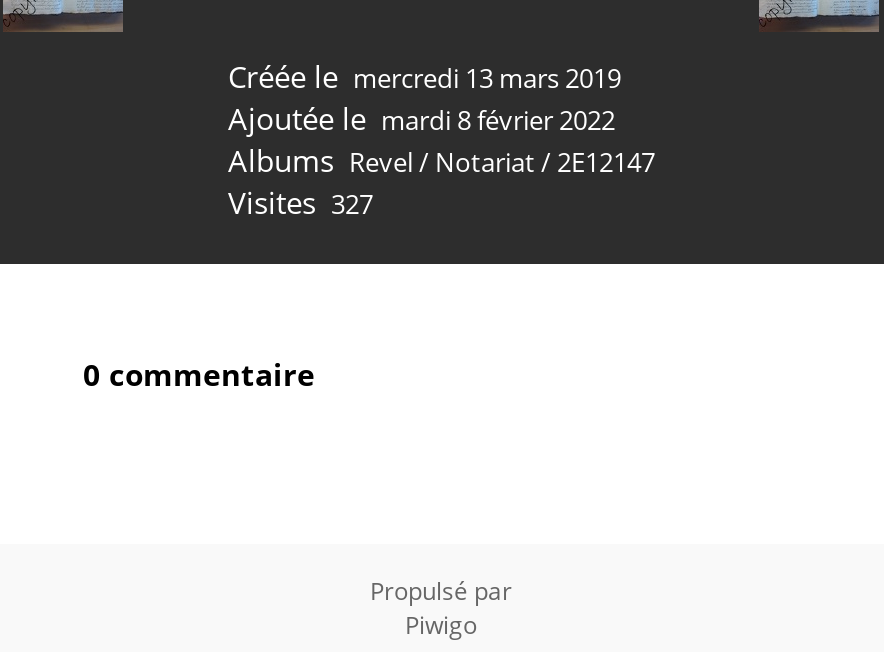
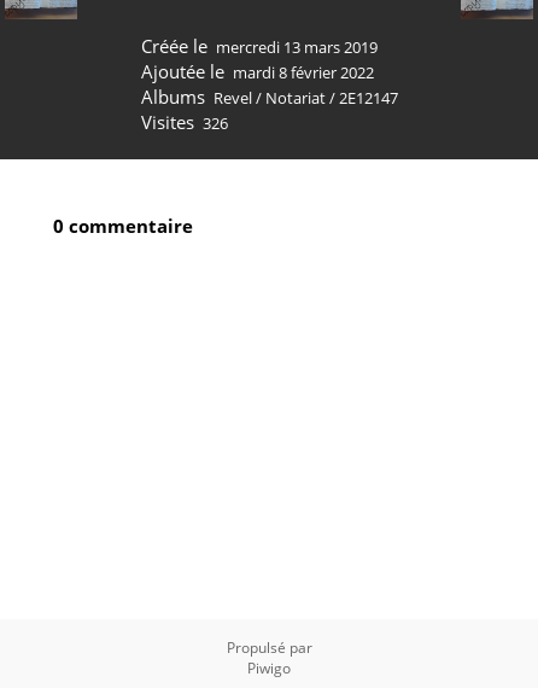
- Visites 327
+ Visites 326
